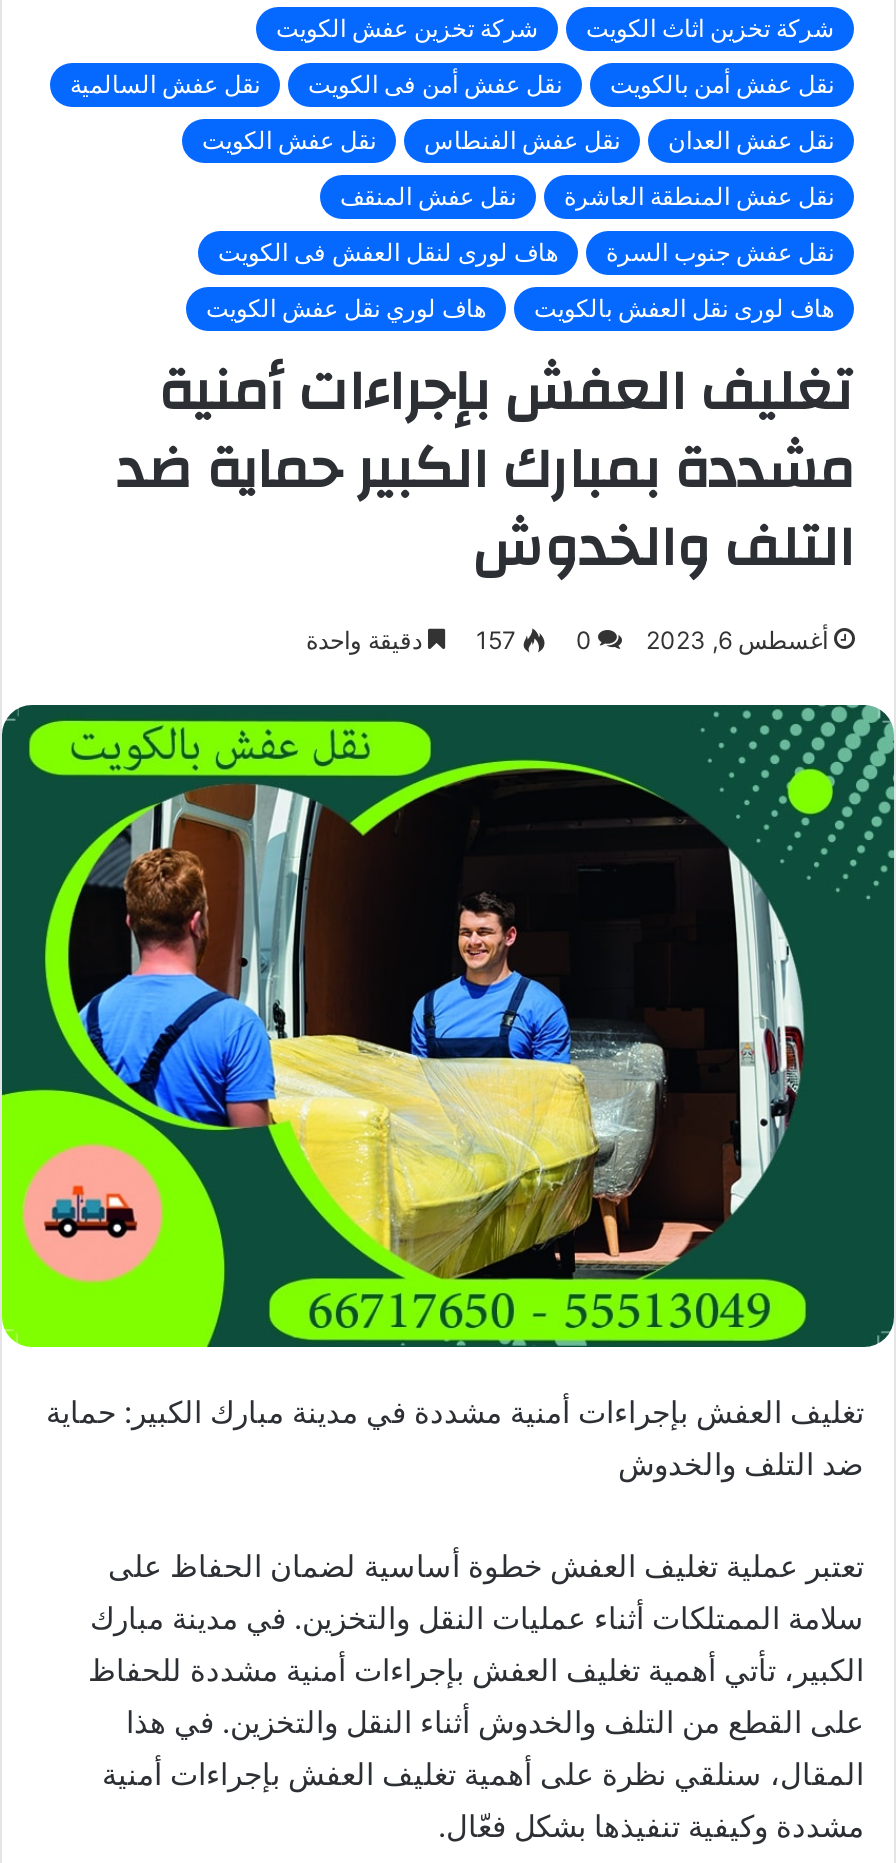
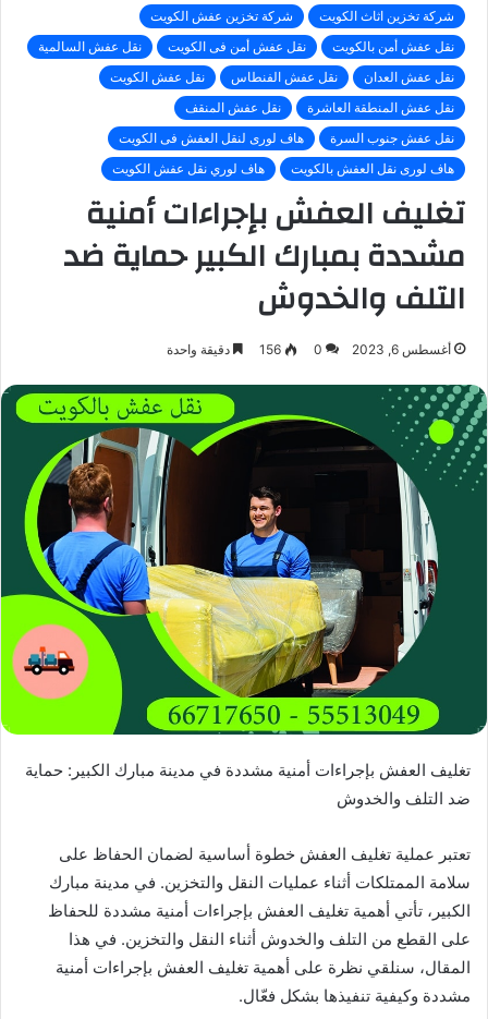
- 0 157 دقيقة واحدة
+ 0 156 دقيقة واحدة
